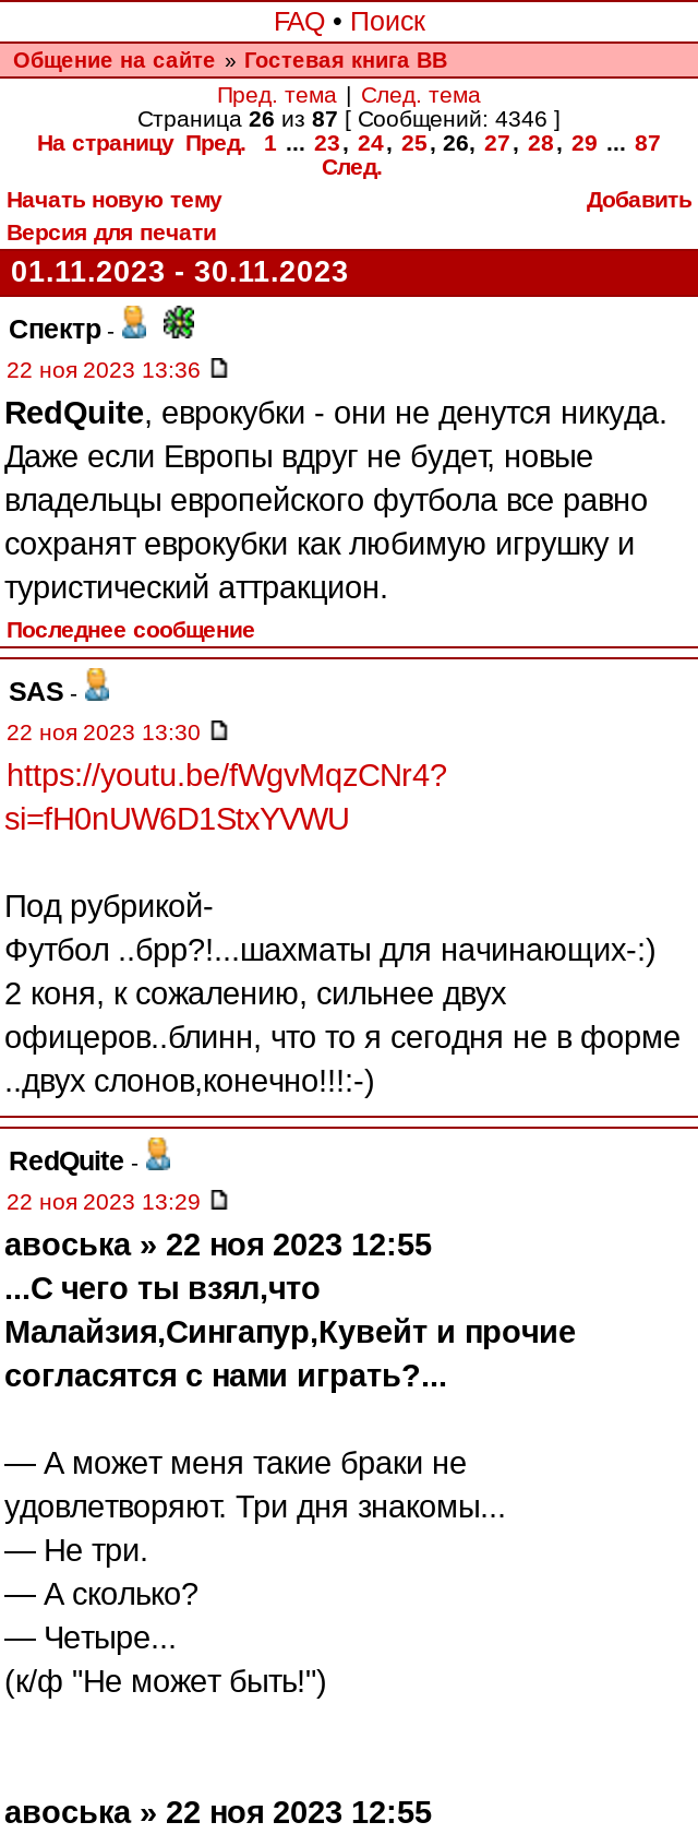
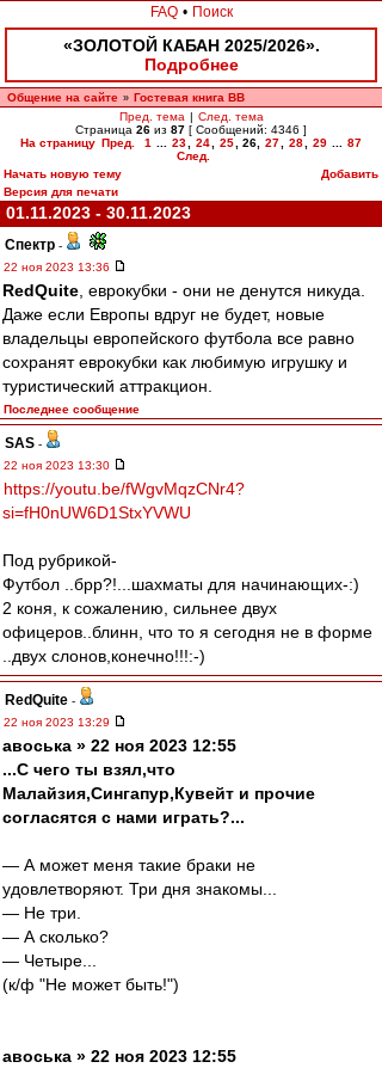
+ «ЗОЛОТОЙ КАБАН 2025/2026».
+ Подробнее
